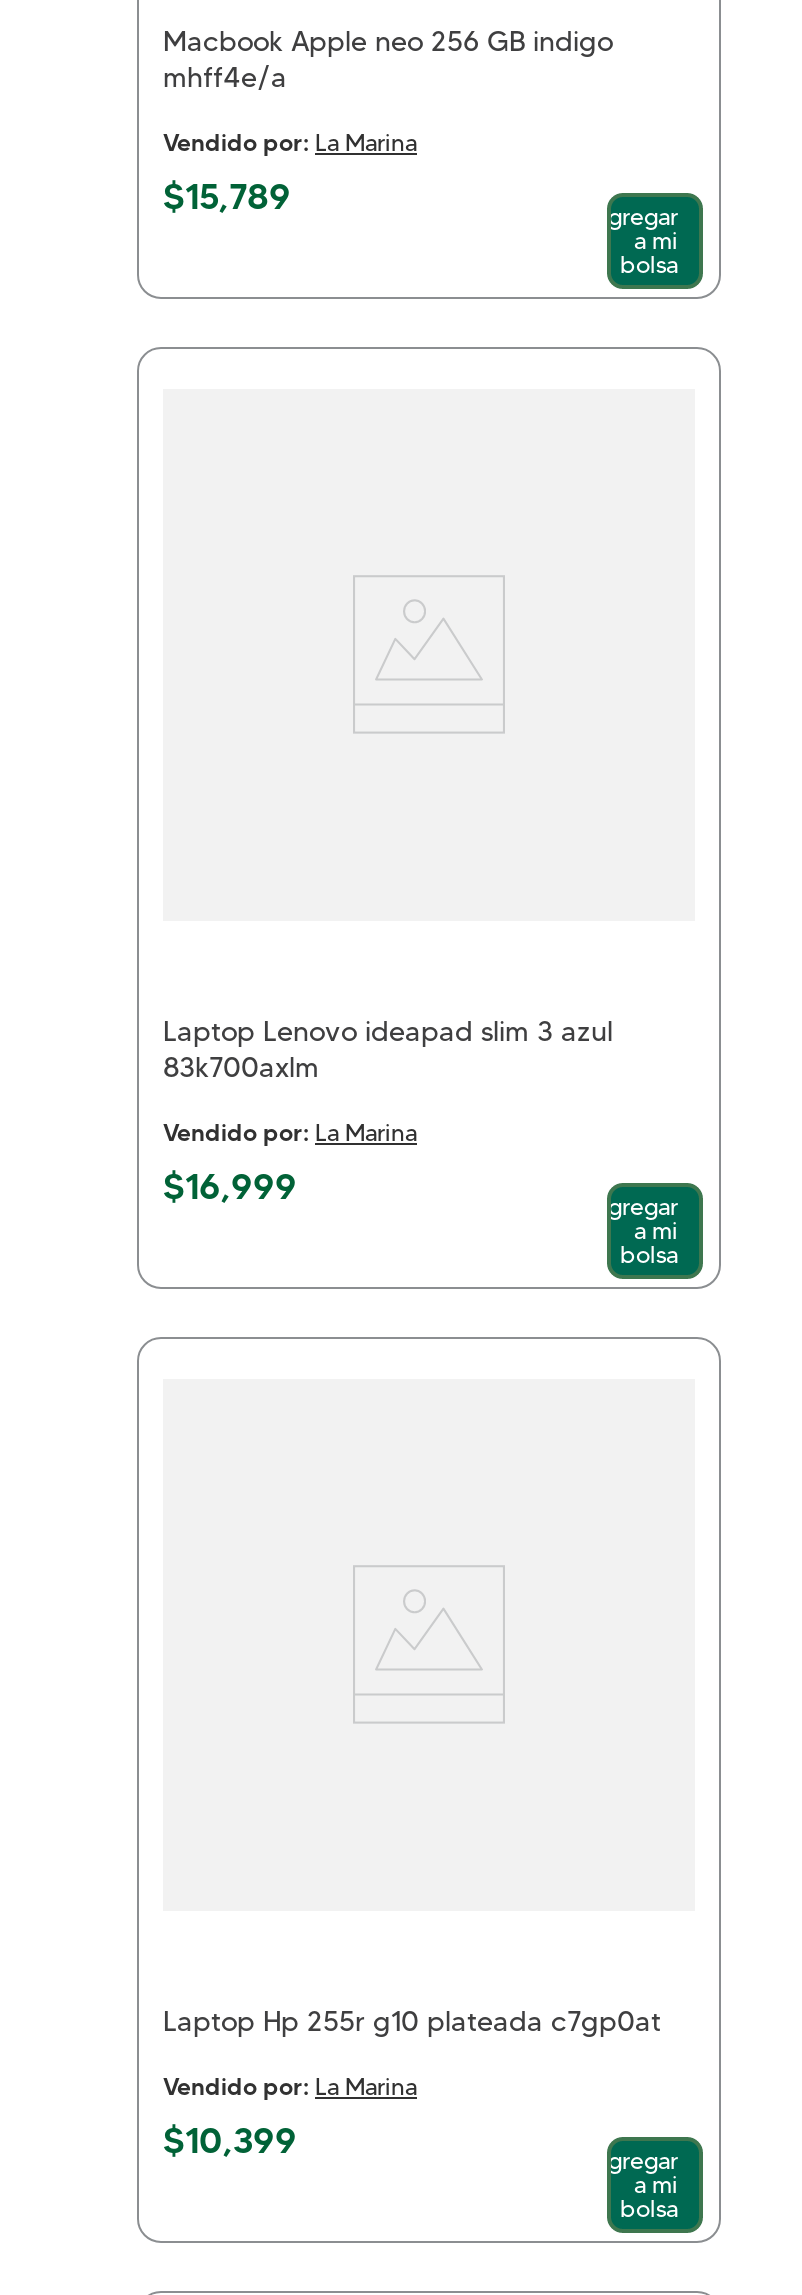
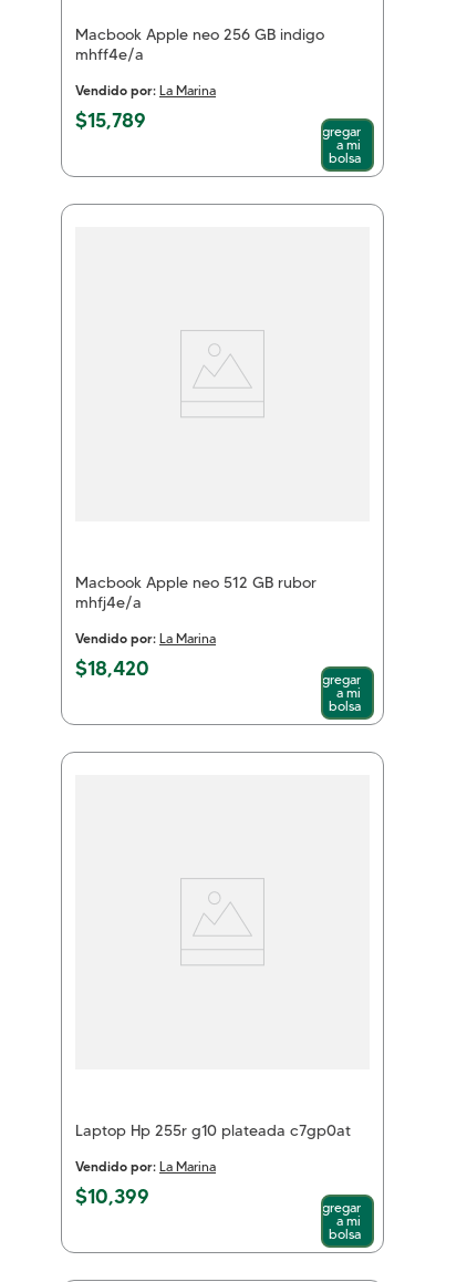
- Laptop Lenovo ideapad slim 3 azul
- 83k700axlm
+ Macbook Apple neo 512 GB rubor
+ mhfj4e/a

- $16,999
+ $18,420
